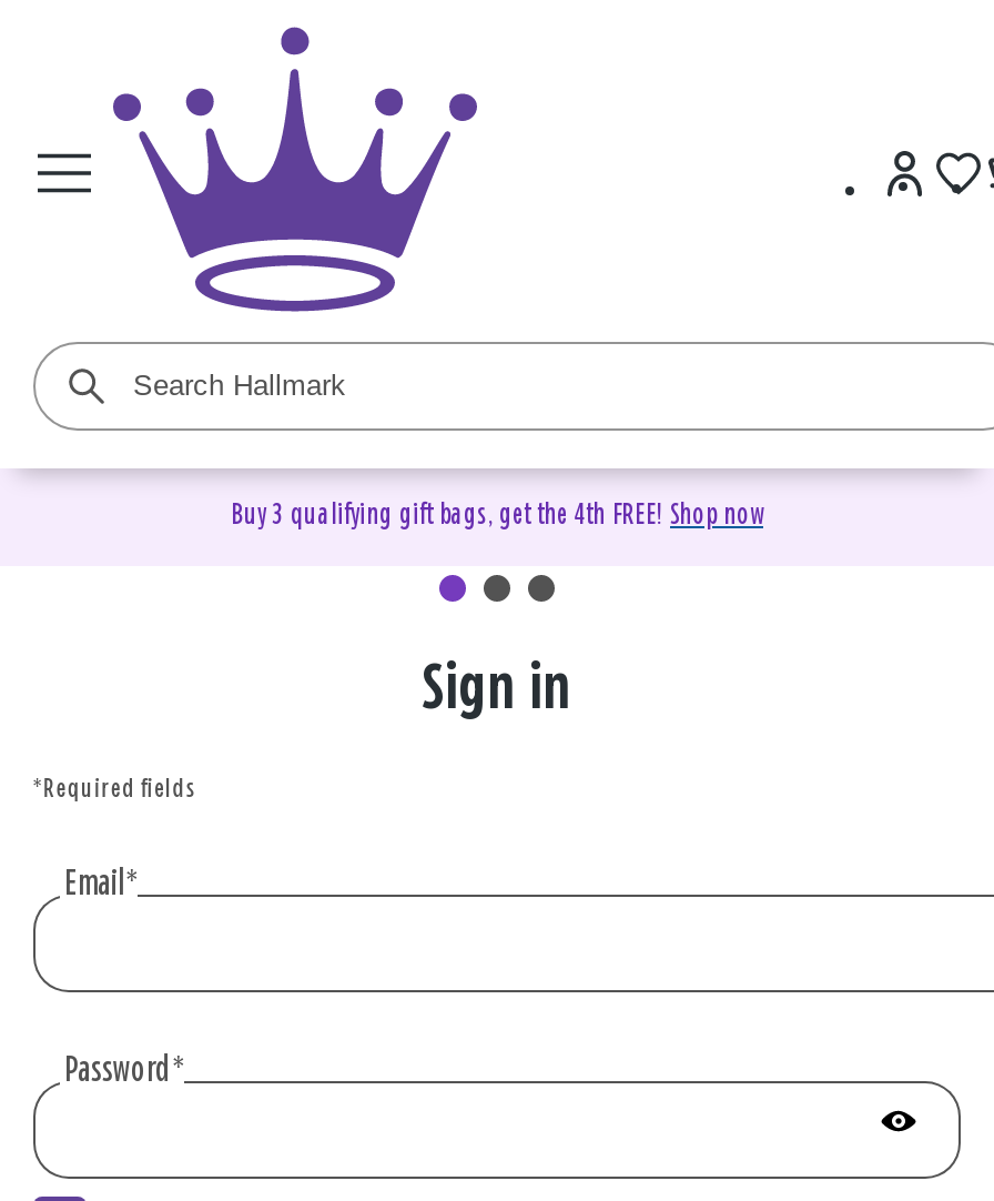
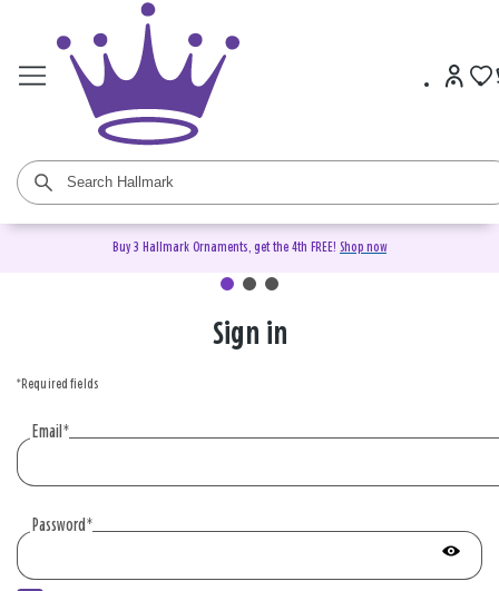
- Buy 3 qualifying gift bags, get the 4th FREE! Shop now
+ Buy 3 Hallmark Ornaments, get the 4th FREE! Shop now
